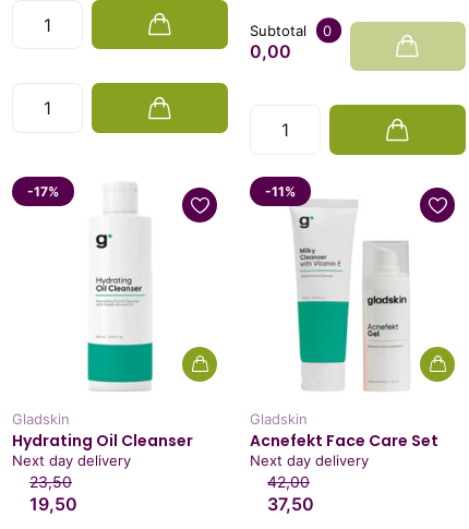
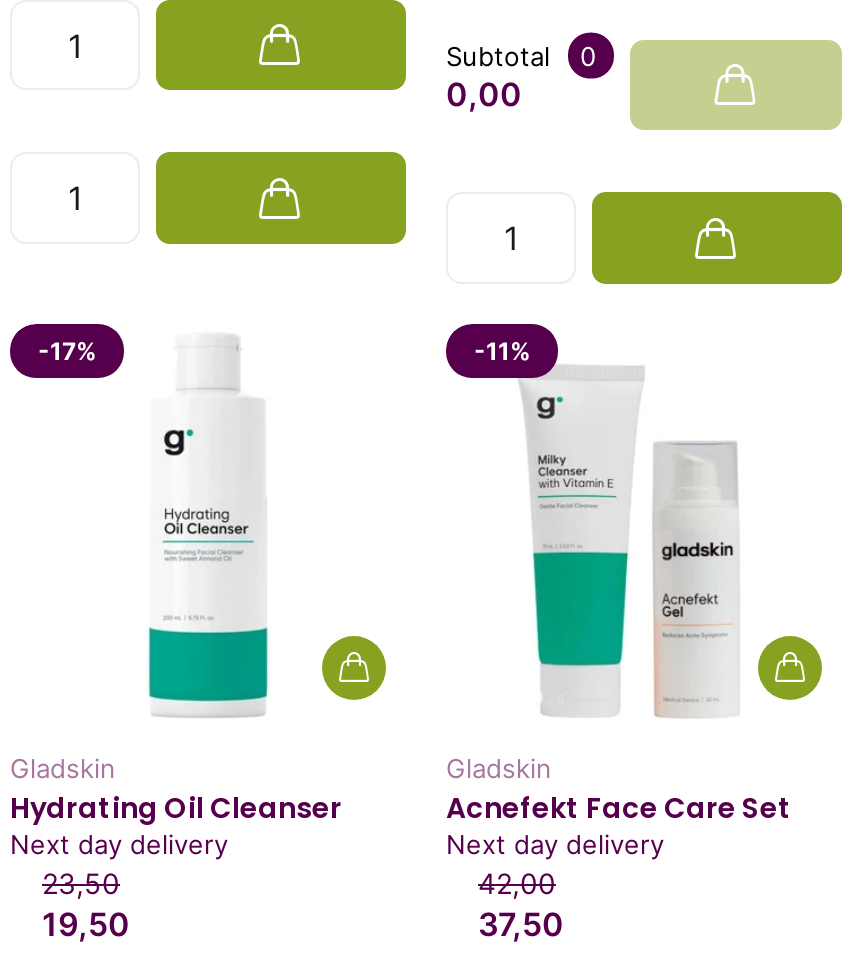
- [image]

- [image]
